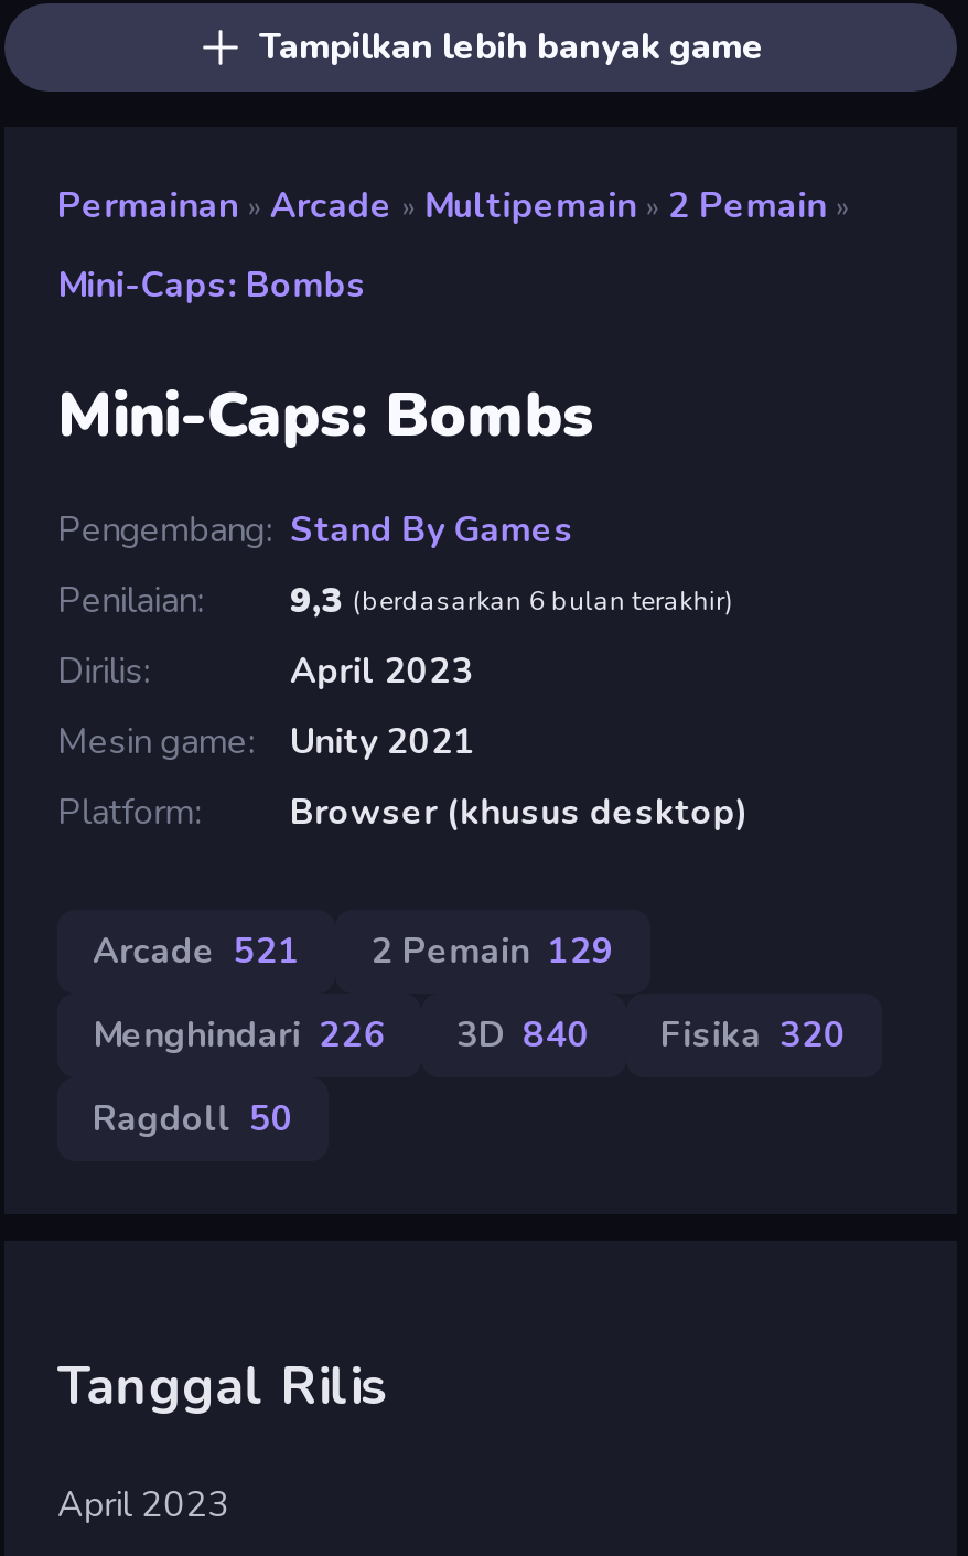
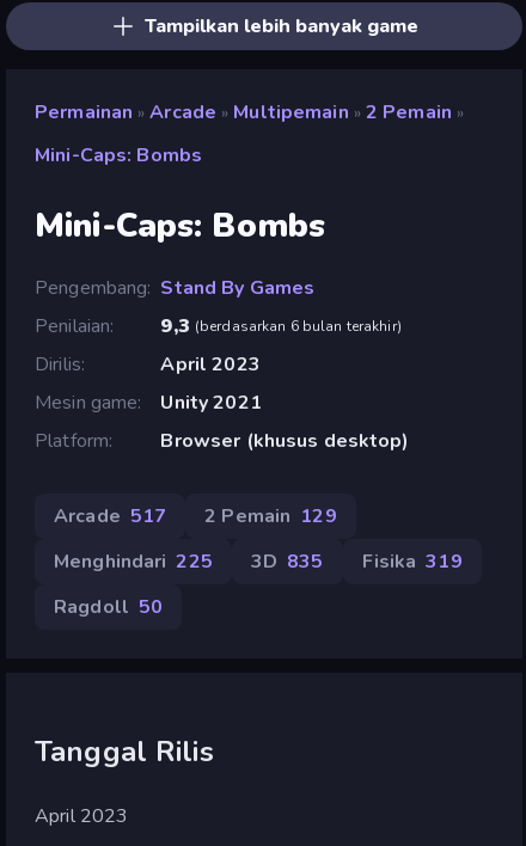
- Arcade 521 2 Pemain 129
+ Arcade 517 2 Pemain 129

- Menghindari 226
+ Menghindari 225

- 3D 840
+ 3D 835

- Fisika 320
+ Fisika 319
